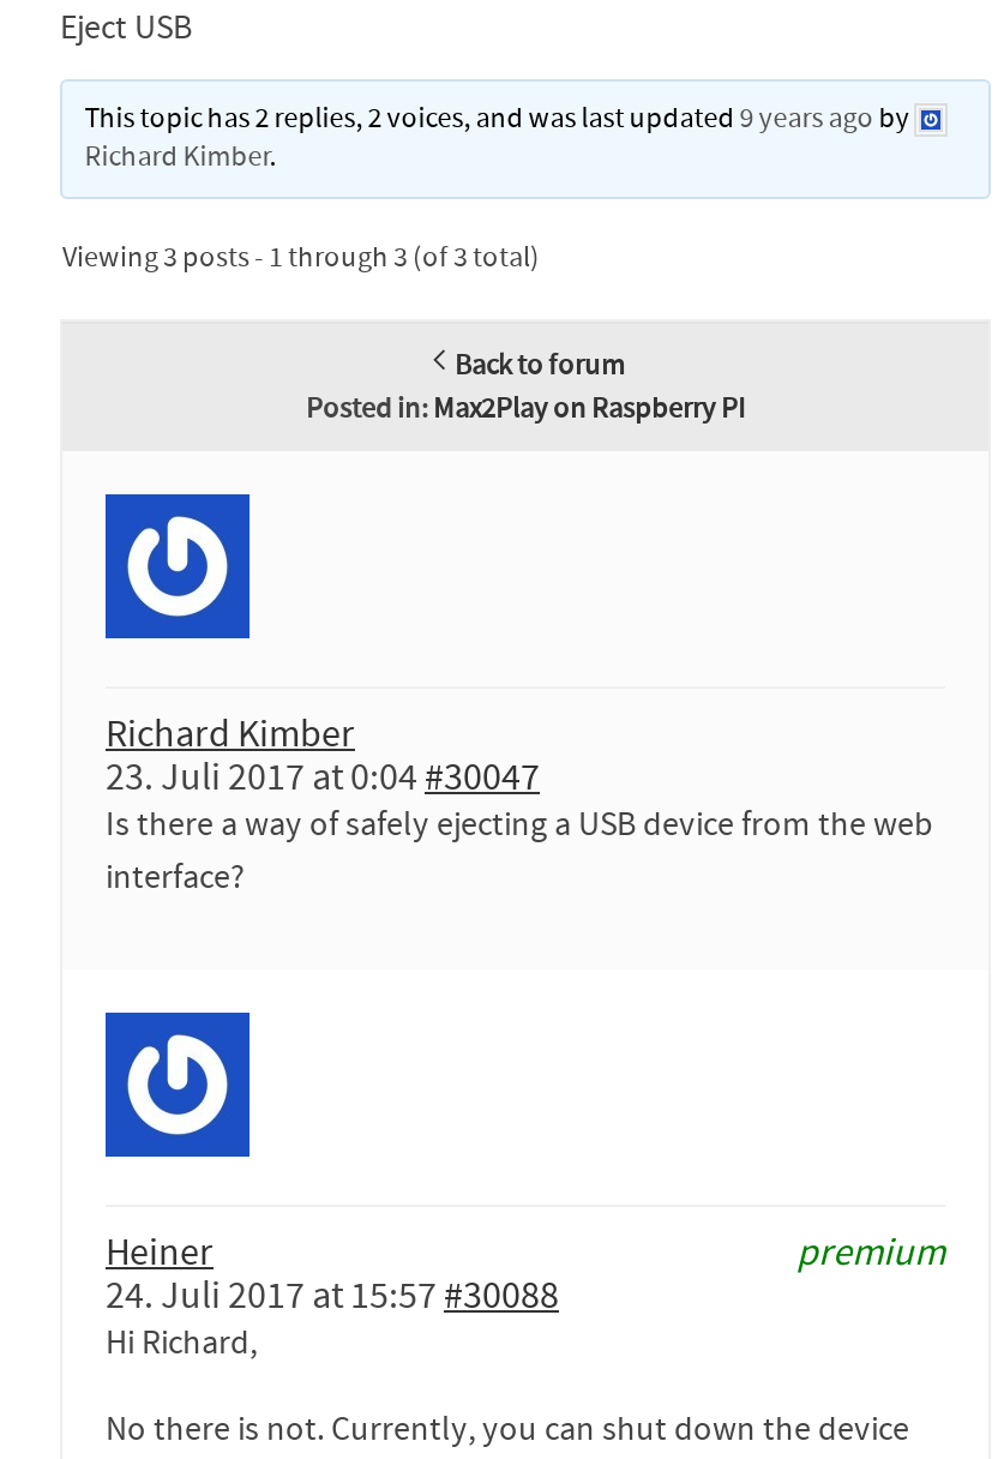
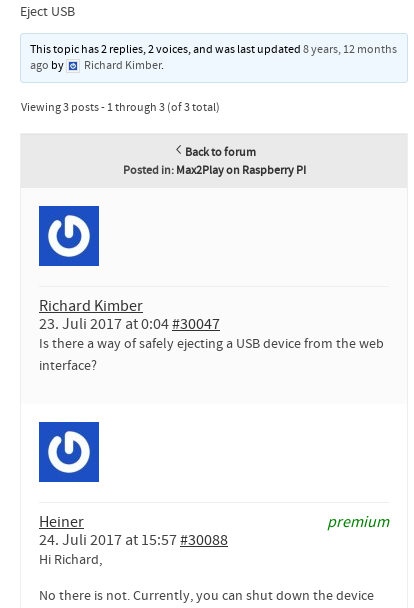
- This topic has 2 replies, 2 voices, and was last updated 9 years ago by
+ This topic has 2 replies, 2 voices, and was last updated 8 years, 12 months
+ ago by
